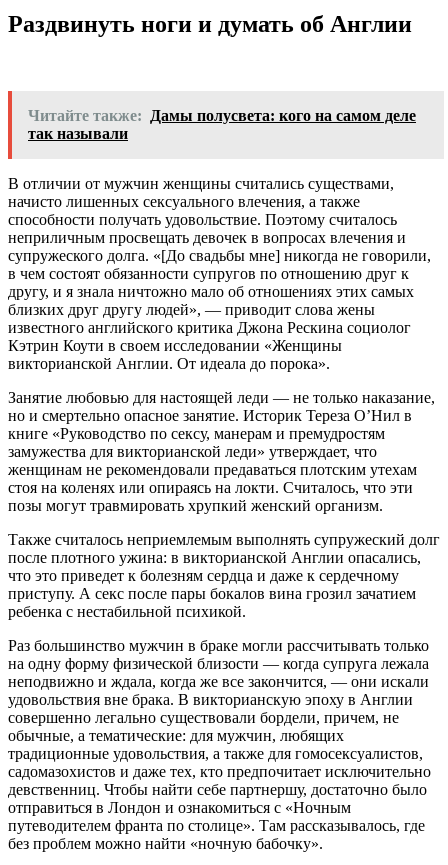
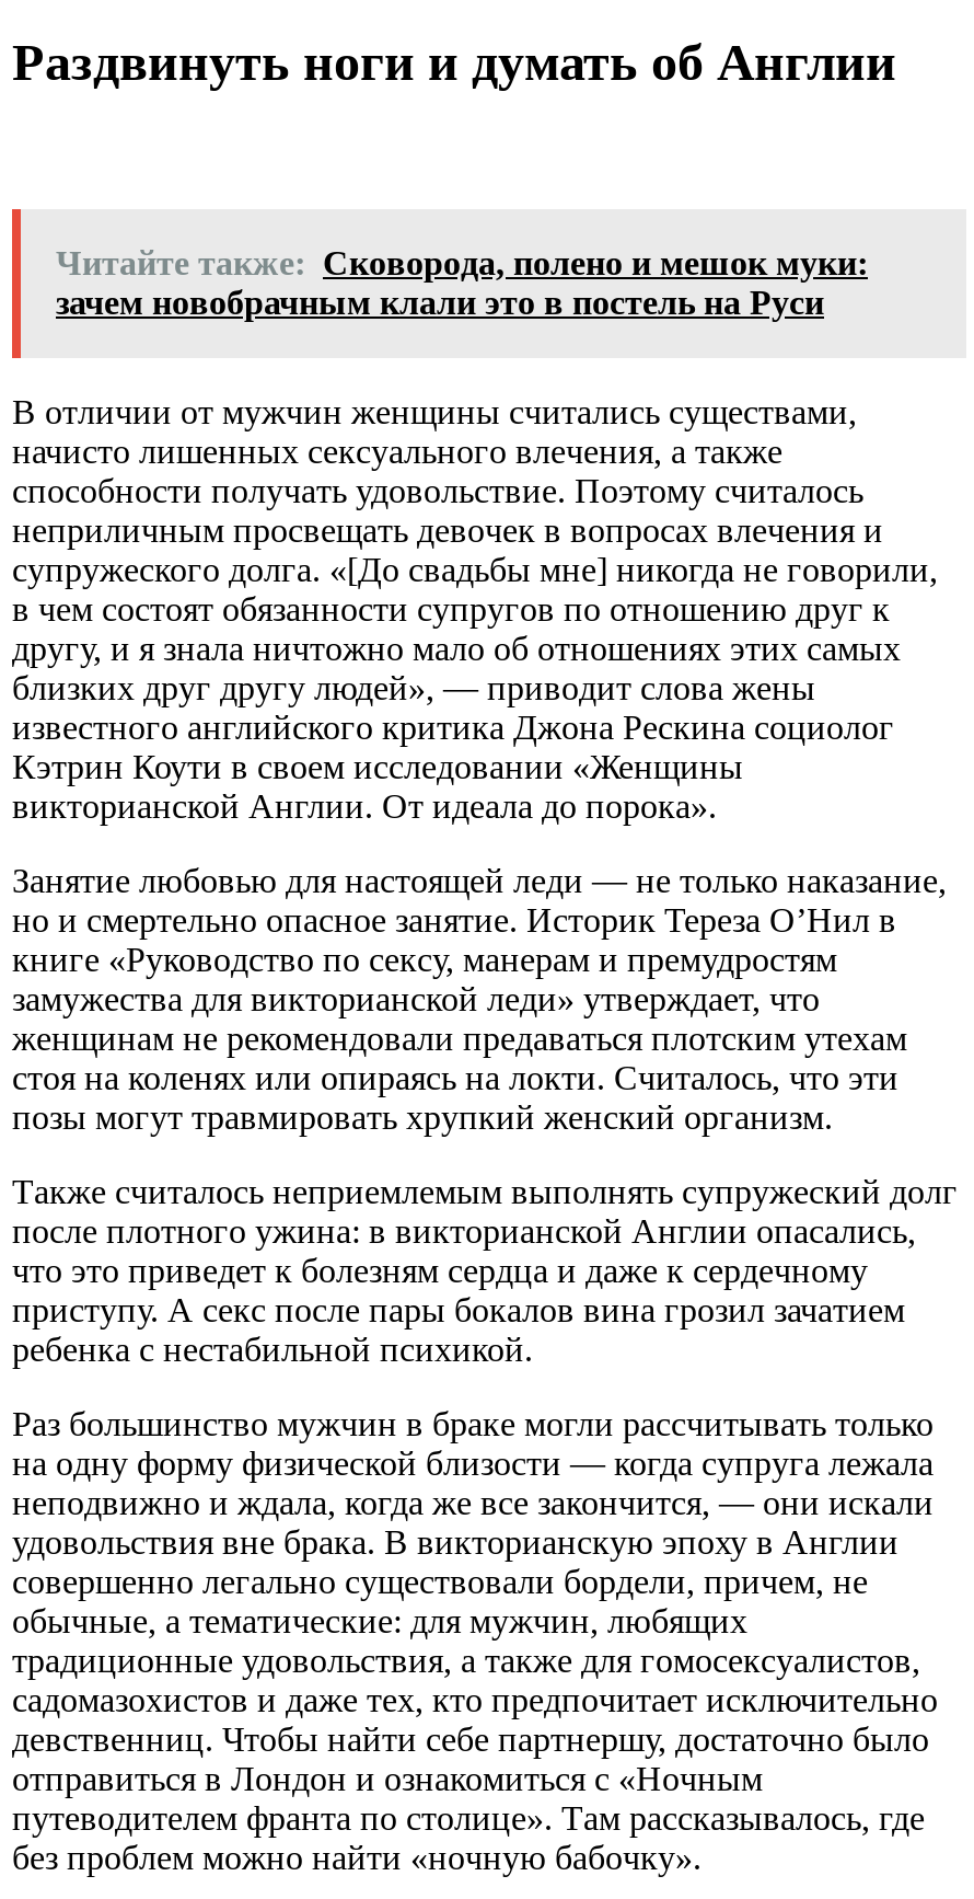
- Читайте также: Дамы полусвета: кого на самом деле
- так называли
+ Читайте также: Сковорода, полено и мешок муки:
+ зачем новобрачным клали это в постель на Руси
